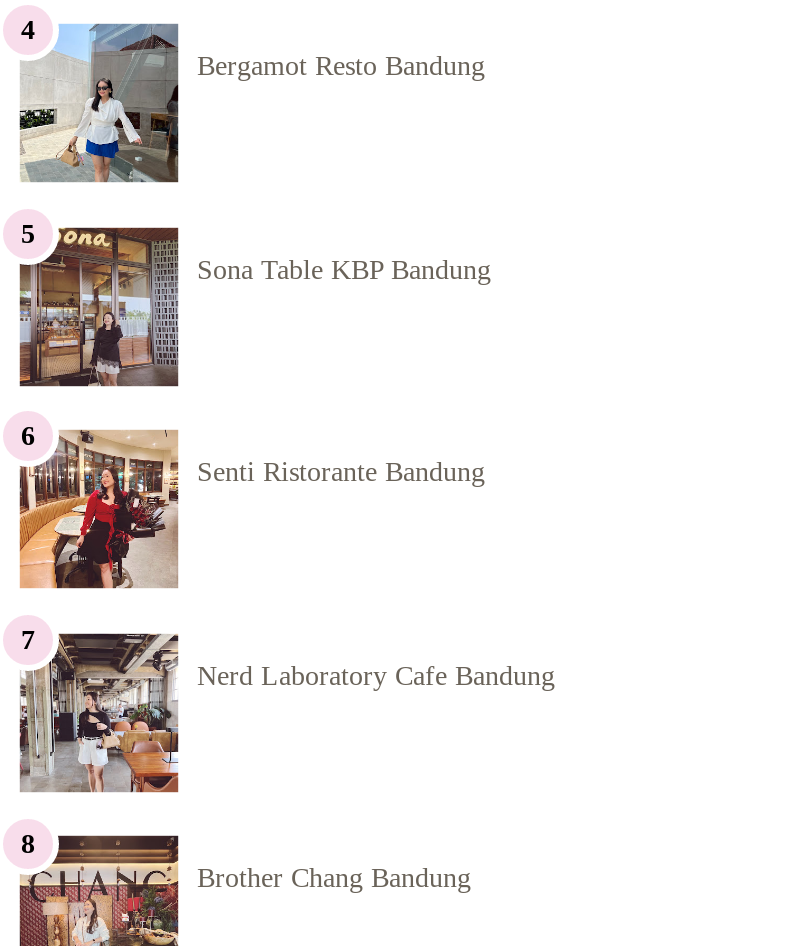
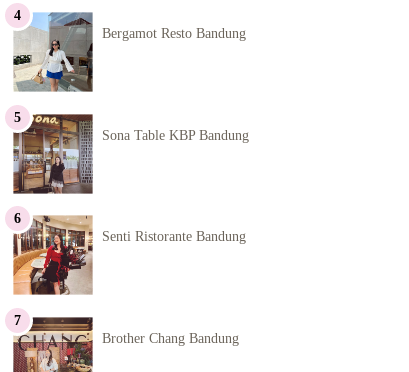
- [image]
- Nerd Laboratory Cafe Bandung
